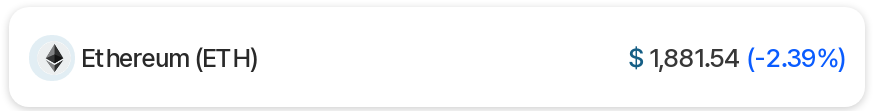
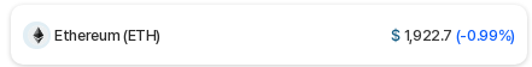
- $1,881.54 (-2.39%)
+ $1,922.7 (-0.99%)
